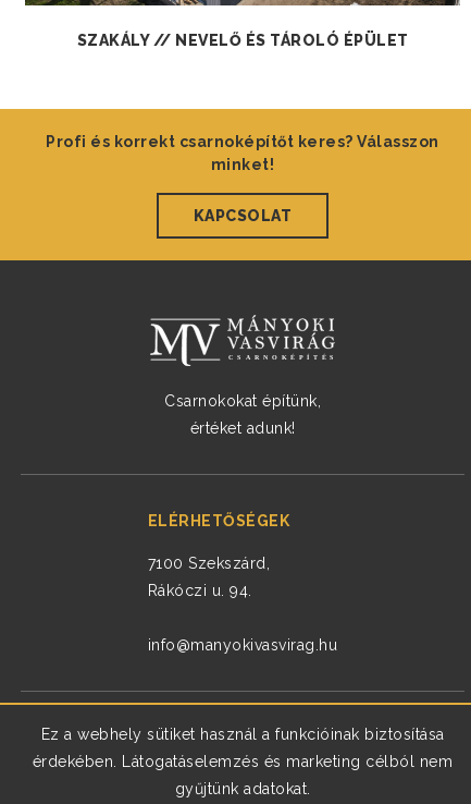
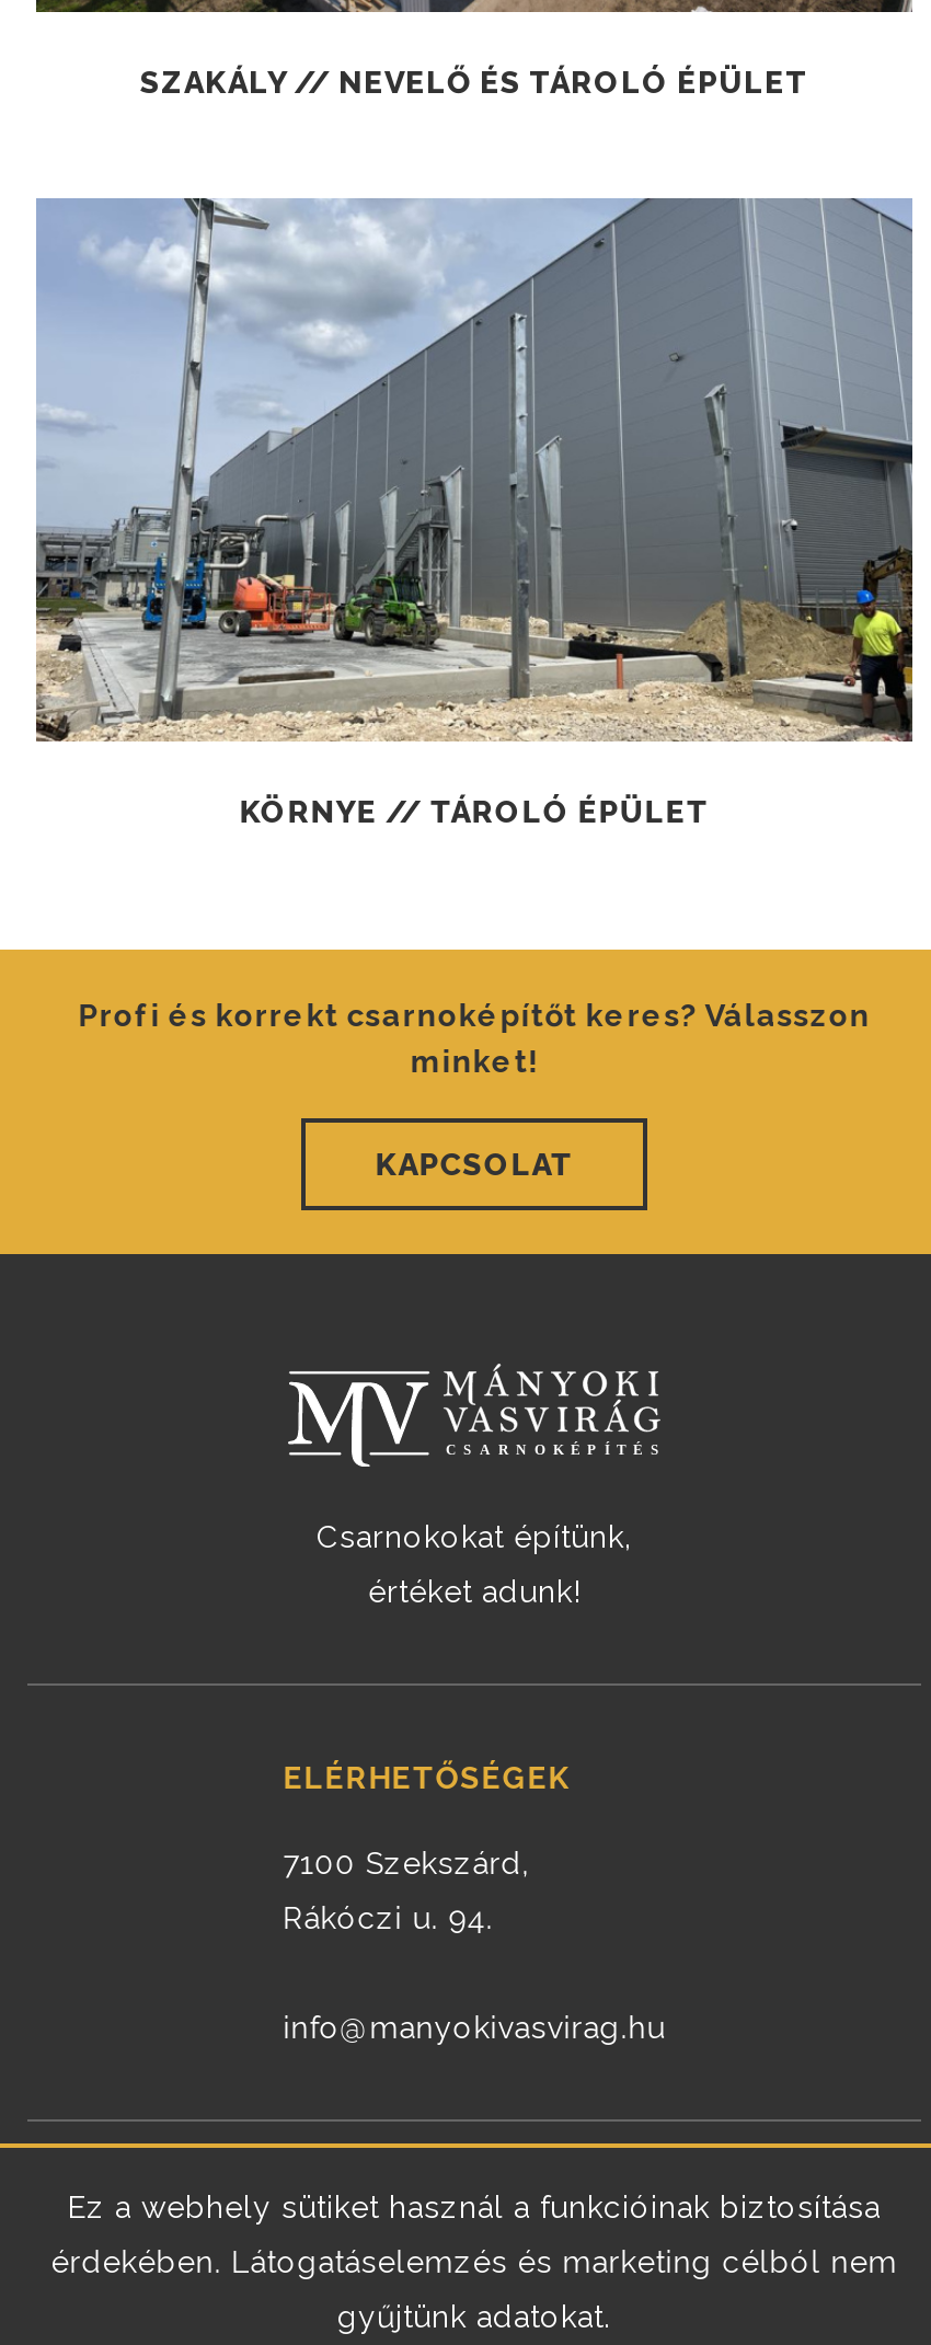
+ [image]
+ KÖRNYE // TÁROLÓ ÉPÜLET
